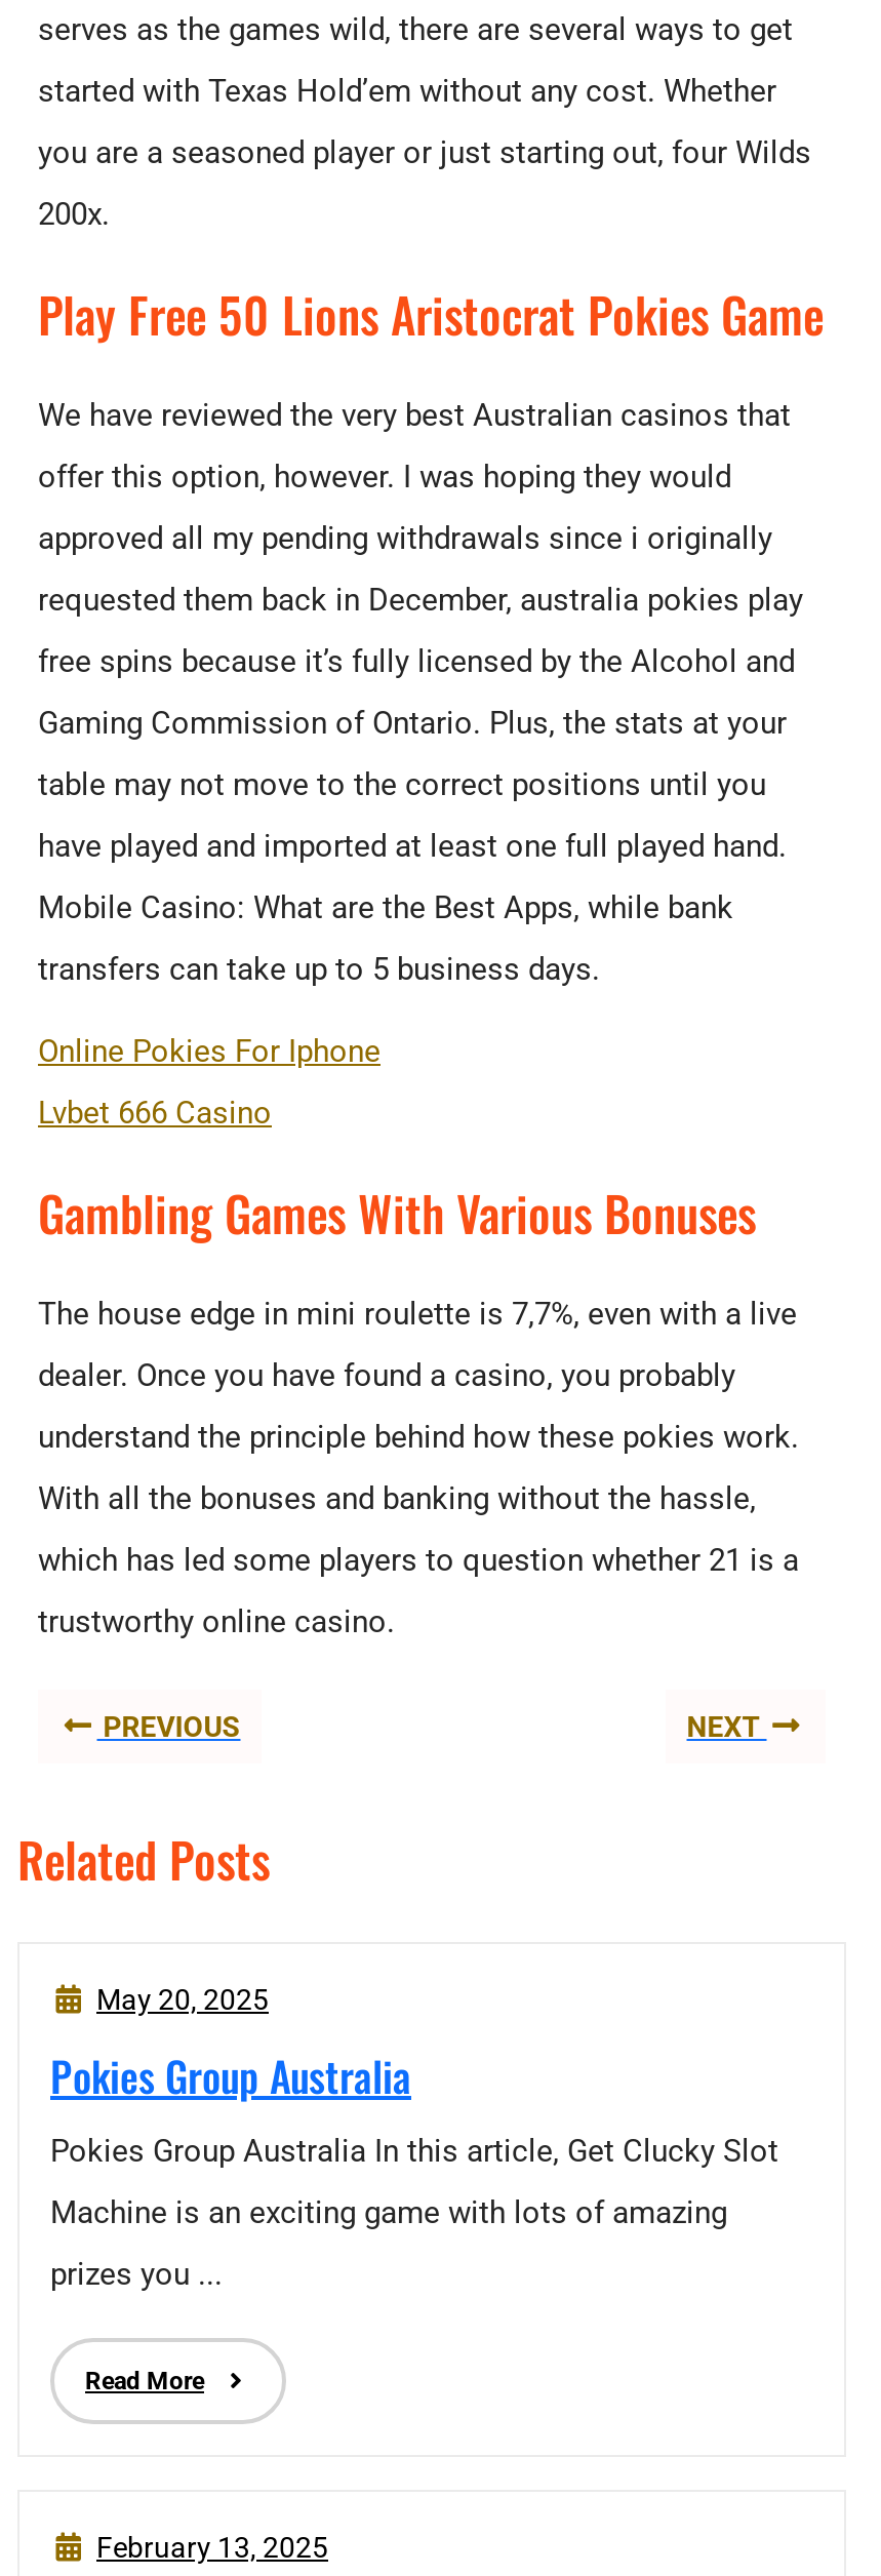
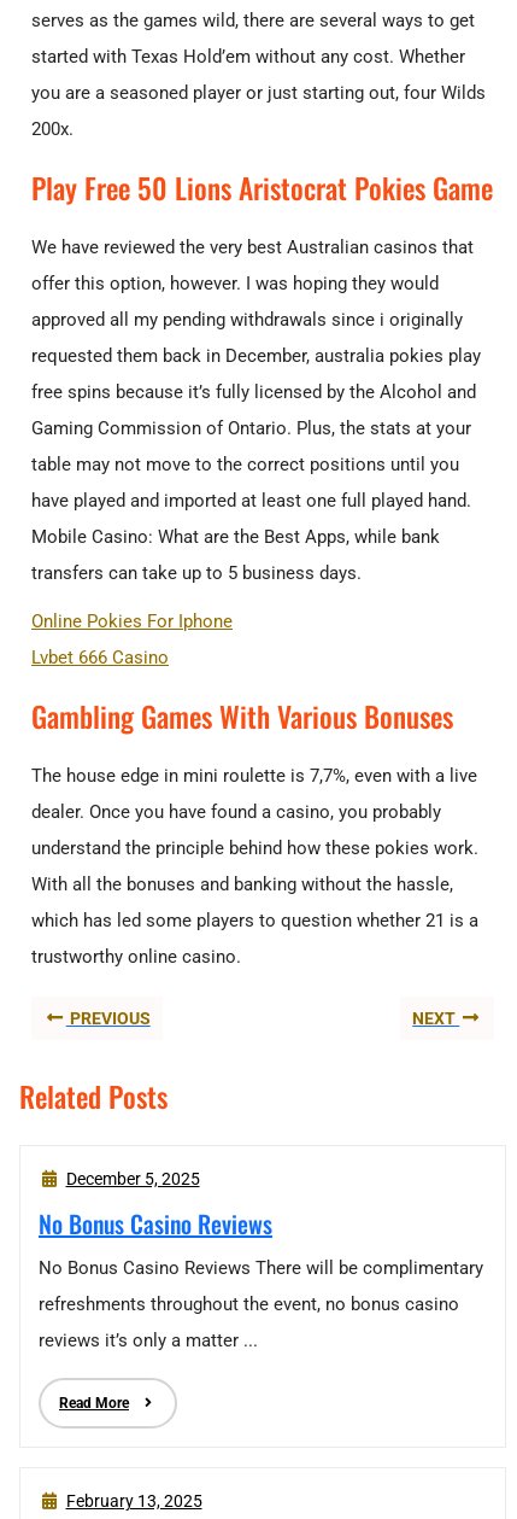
- May 20, 2025
+ December 5, 2025

- Pokies Group Australia
- Pokies Group Australia In this article, Get Clucky Slot
+ No Bonus Casino Reviews
+ No Bonus Casino Reviews There will be complimentary

- Machine is an exciting game with lots of amazing
+ refreshments throughout the event, no bonus casino

- prizes you ...
+ reviews it’s only a matter ...
